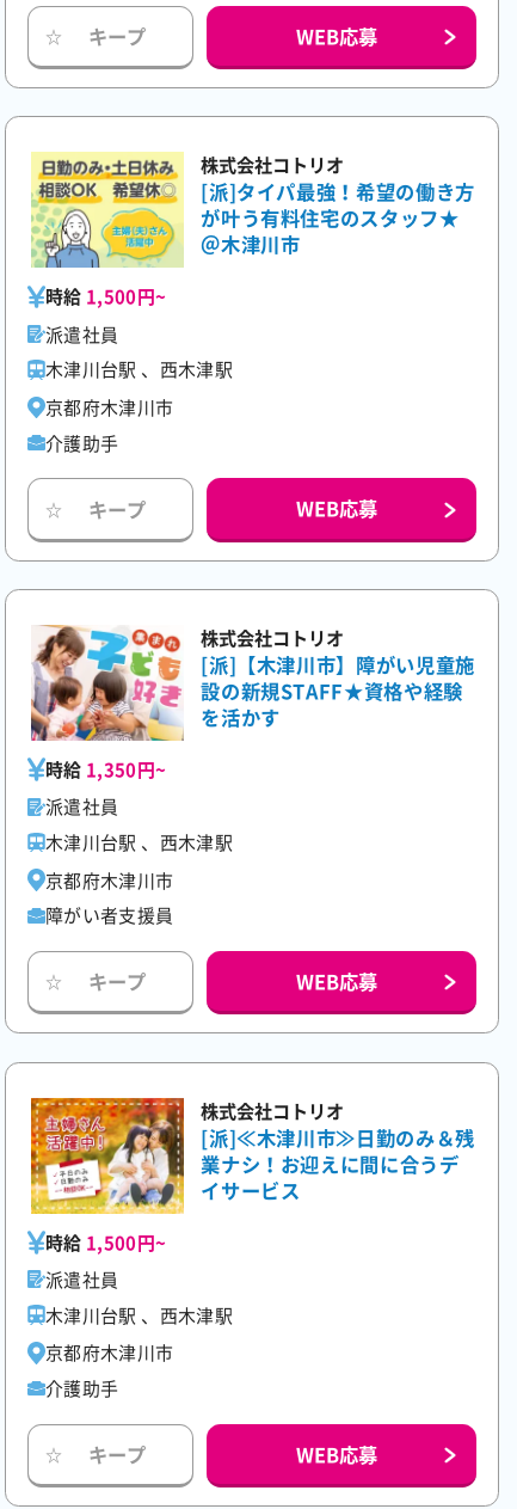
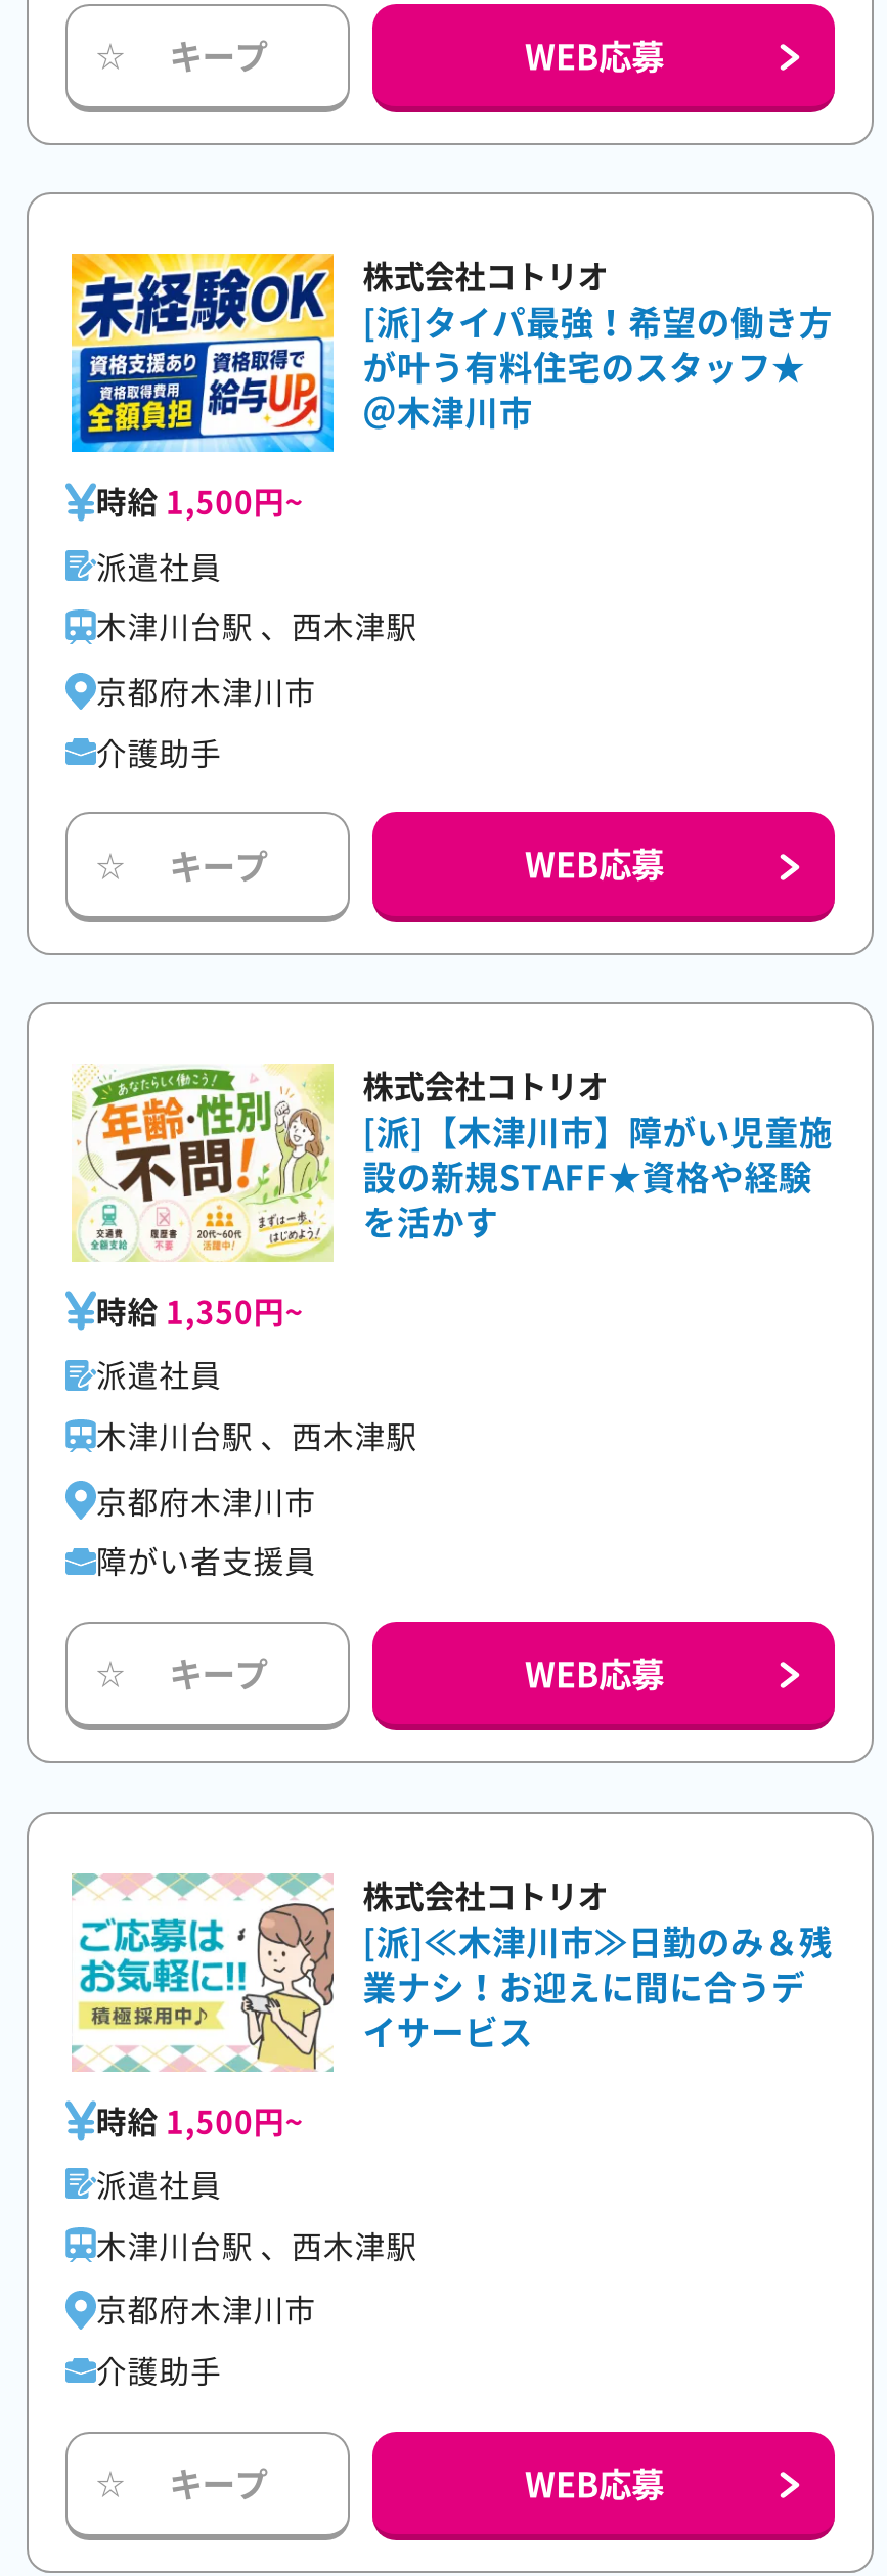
- [image]
+ [image]

- [image]
+ [image]

- [image]
+ [image]
